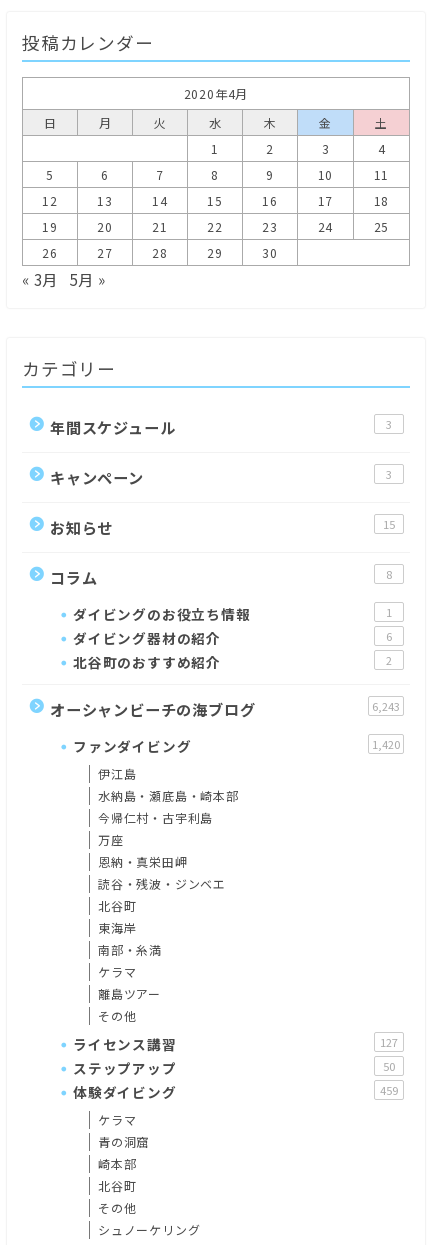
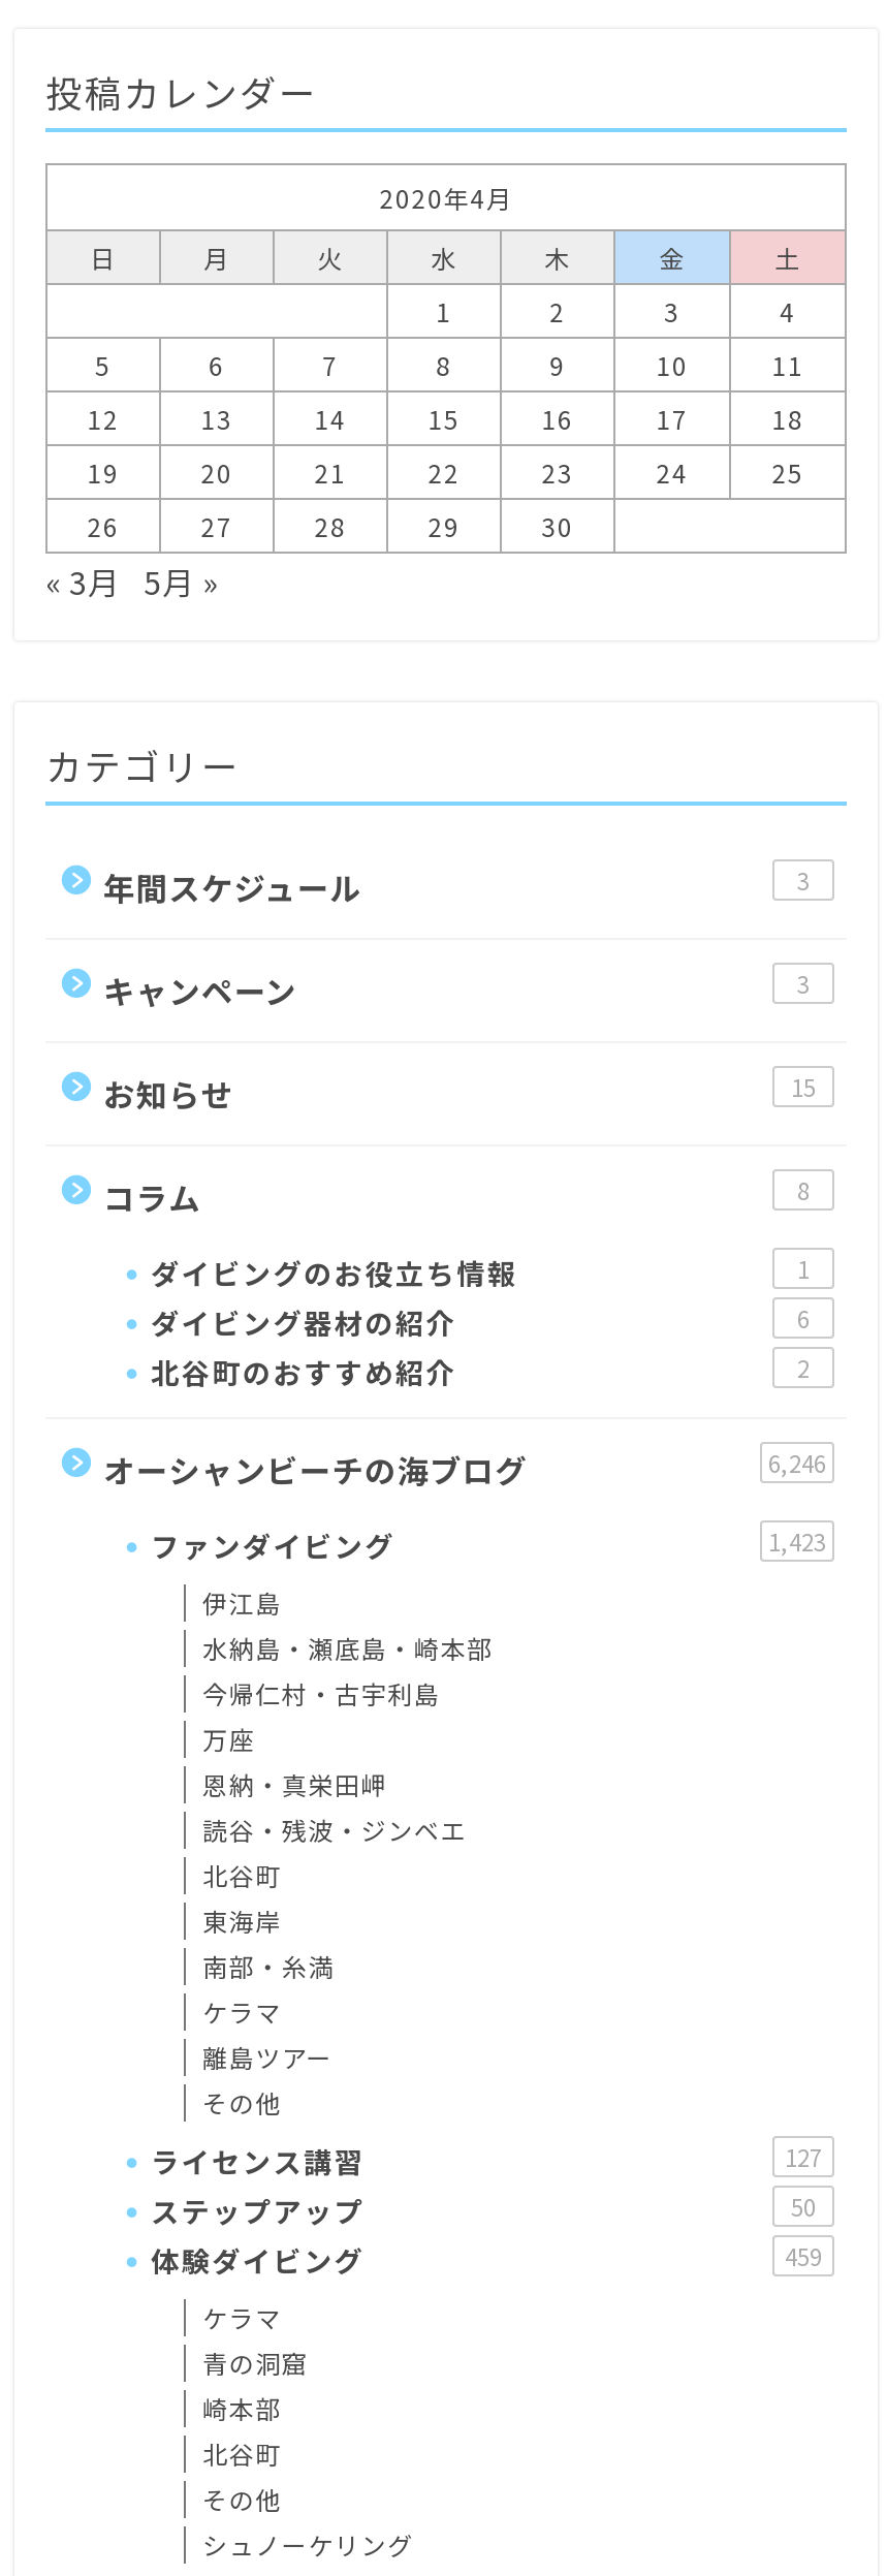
- 6,243
+ 6,246

- 1,420
+ 1,423
